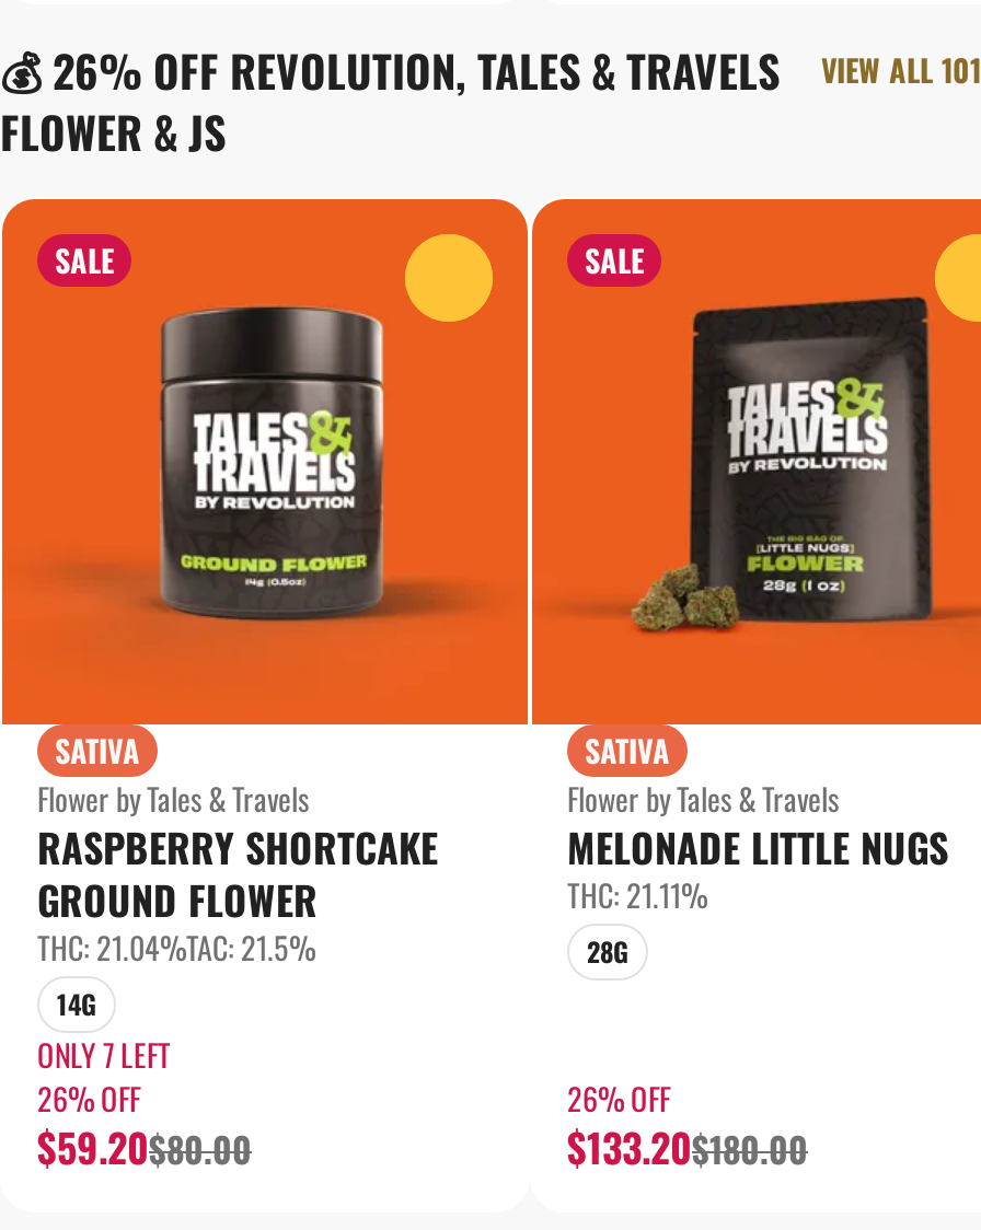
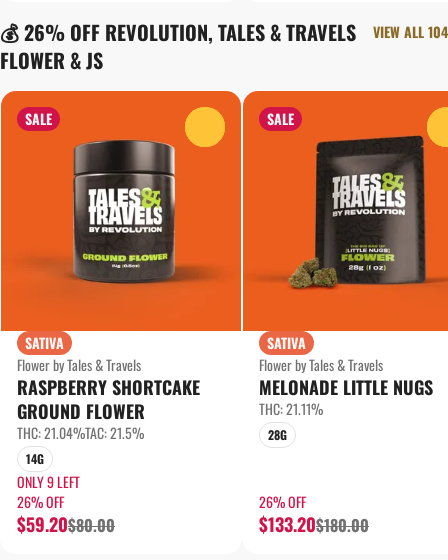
- VIEW ALL 101
+ VIEW ALL 104

- ONLY 7 LEFT
+ ONLY 9 LEFT
